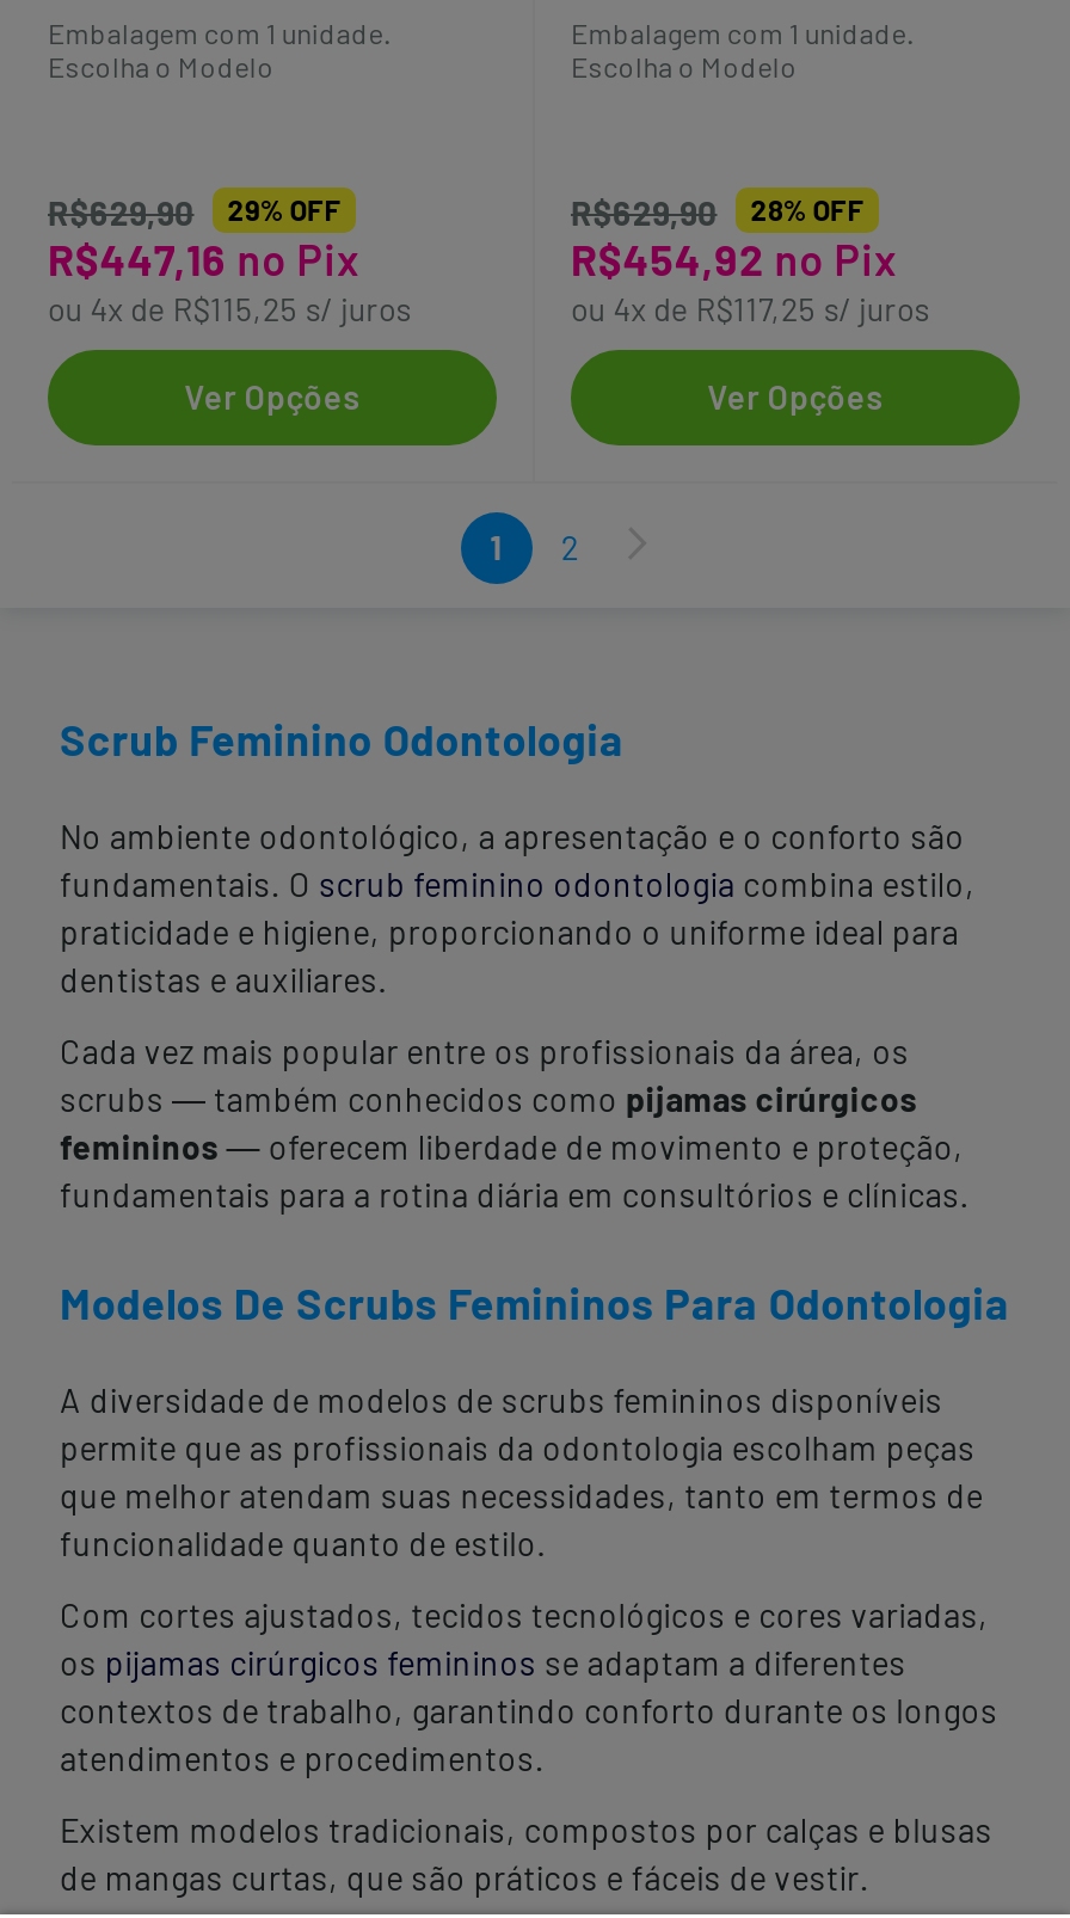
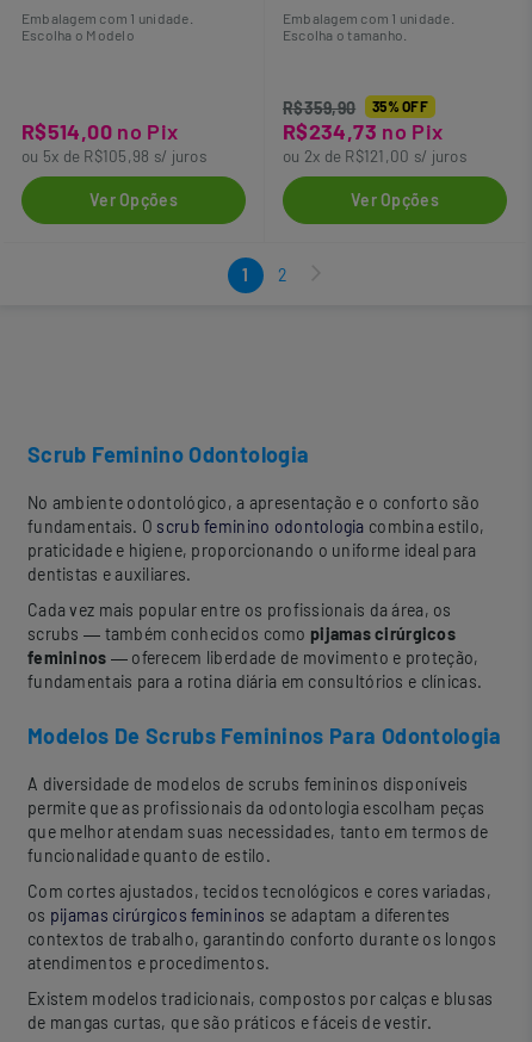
- Escolha o Modelo
+ Escolha o tamanho.

- R$629,90
- 29% OFF
- R$447,16 no Pix
- ou 4x de R$115,25 s/ juros
+ R$514,00 no Pix
+ ou 5x de R$105,98 s/ juros

- R$629,90
- 28% OFF
- R$454,92 no Pix
- ou 4x de R$117,25 s/ juros
+ R$359,90
+ 35% OFF
+ R$234,73 no Pix
+ ou 2x de R$121,00 s/ juros
